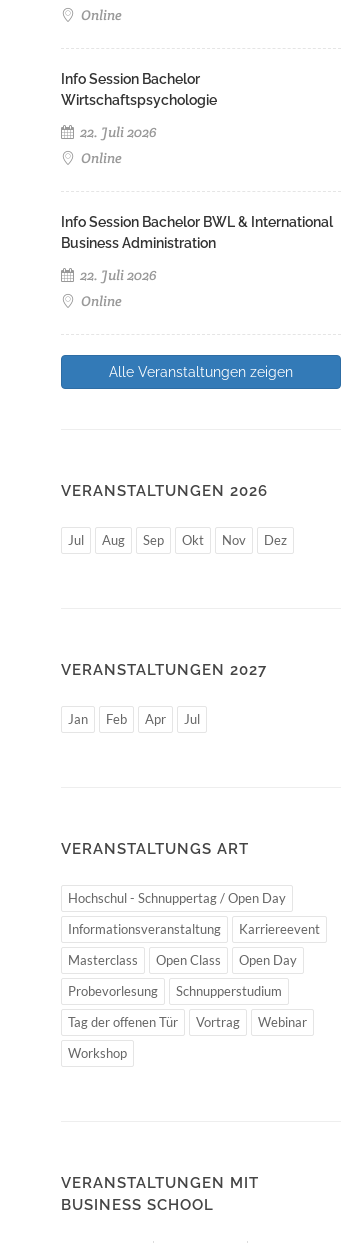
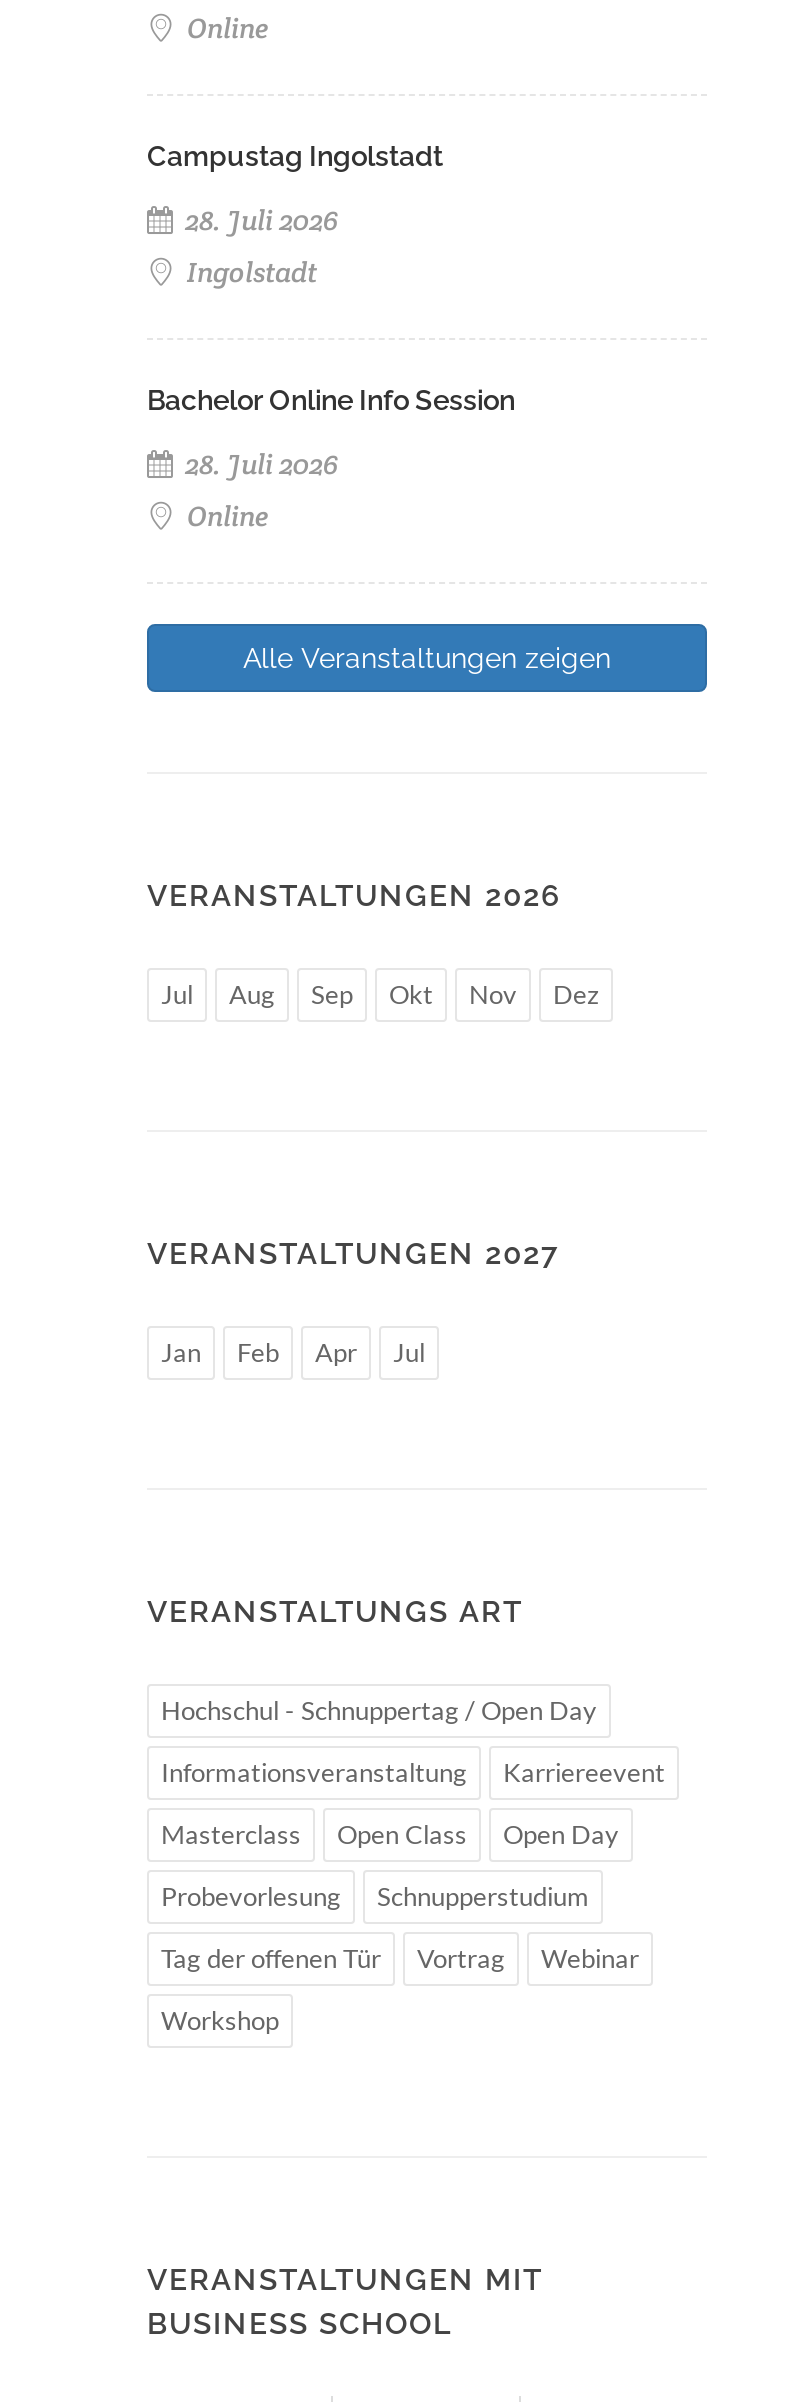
- Info Session Bachelor
- Wirtschaftspsychologie
+ Campustag Ingolstadt

- 22. Juli 2026
- Online
+ 28. Juli 2026
+ Ingolstadt

- Info Session Bachelor BWL & International
- Business Administration
+ Bachelor Online Info Session

- 22. Juli 2026
+ 28. Juli 2026
